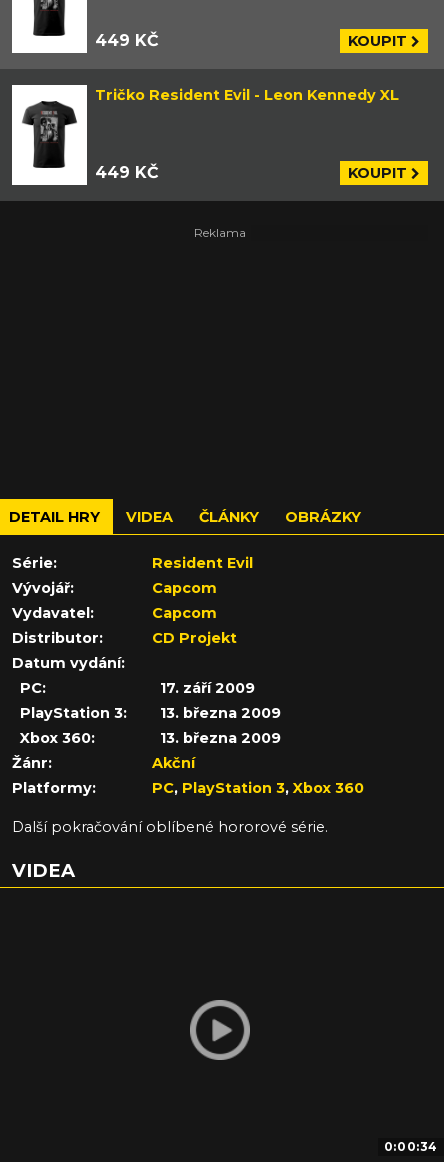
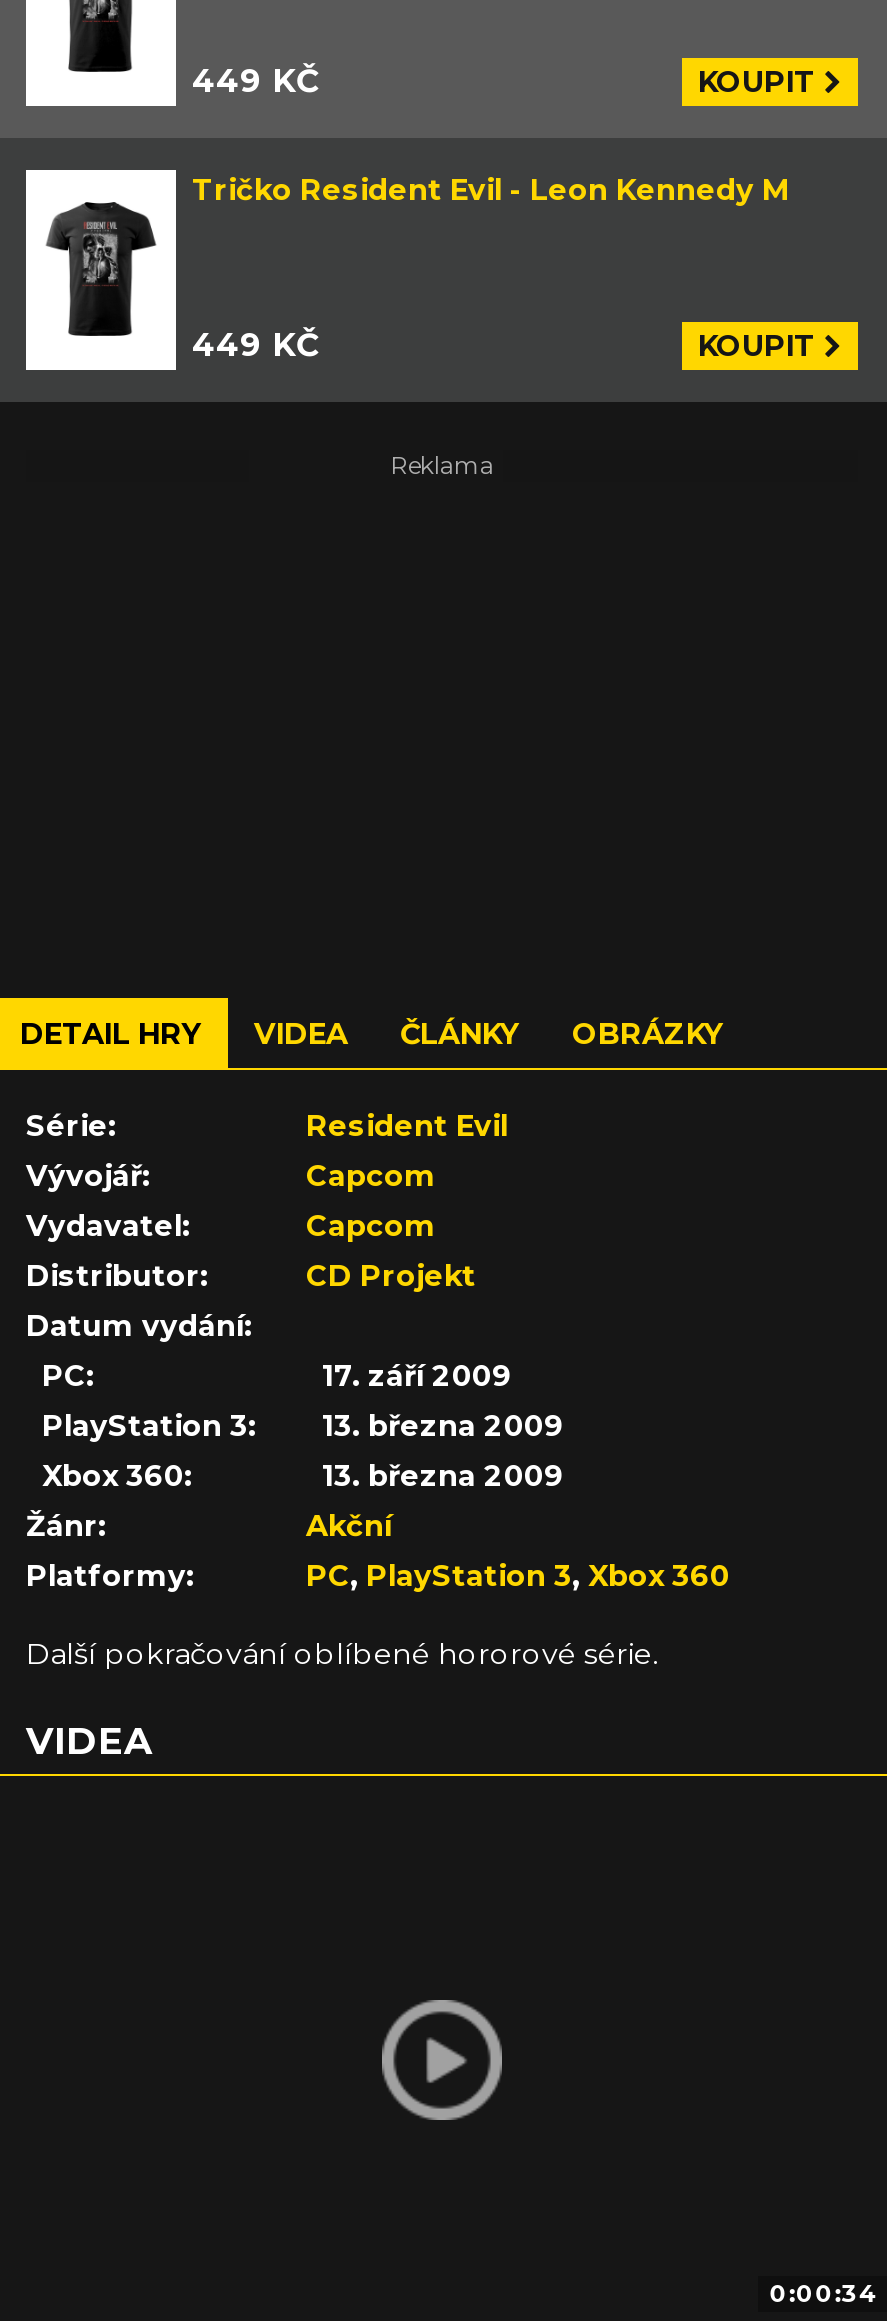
- Tričko Resident Evil - Leon Kennedy XL
+ Tričko Resident Evil - Leon Kennedy M
